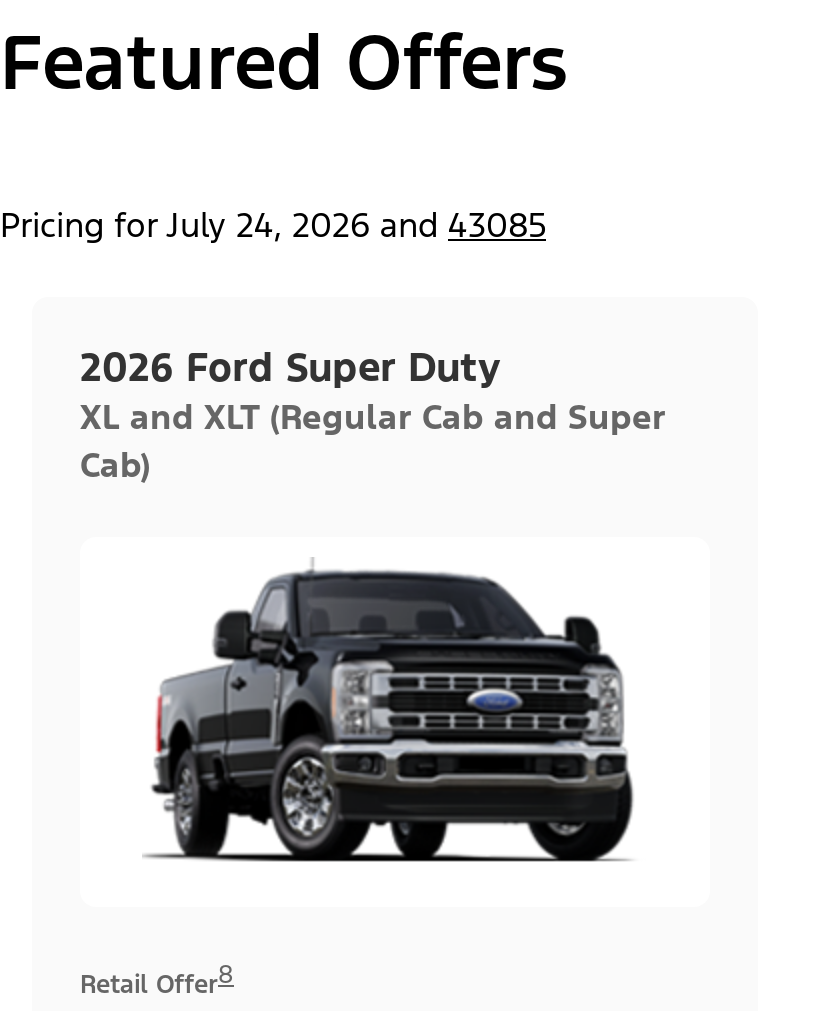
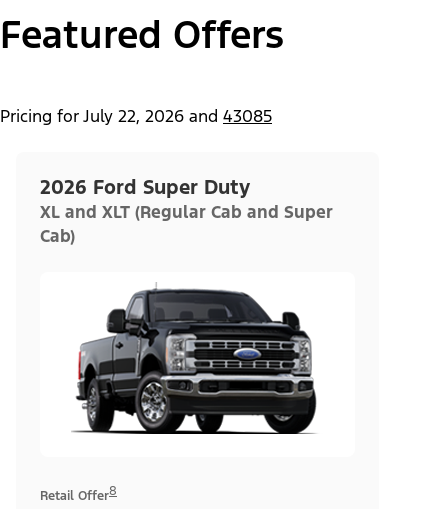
- Pricing for July 24, 2026 and 43085
+ Pricing for July 22, 2026 and 43085
